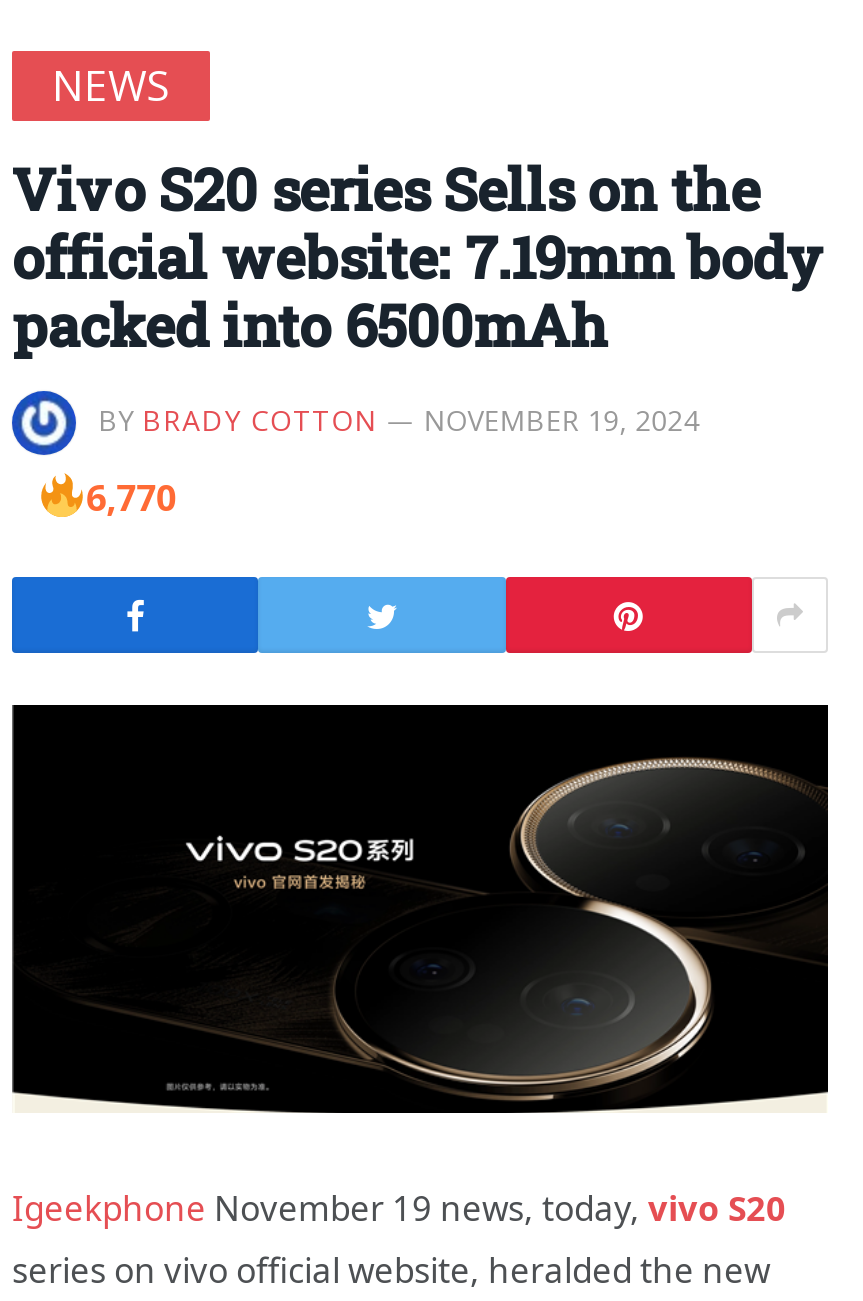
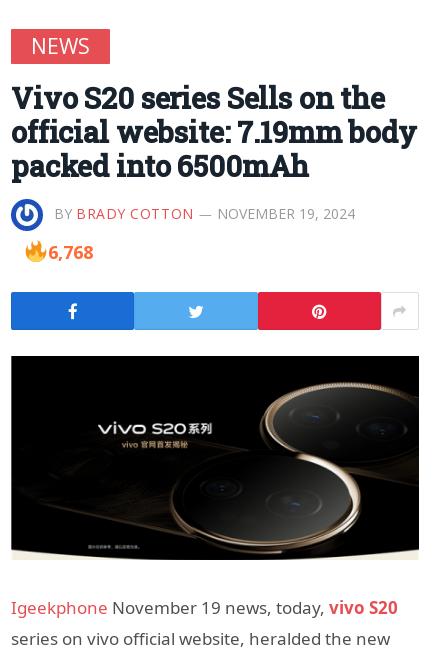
- 6,770
+ 6,768
